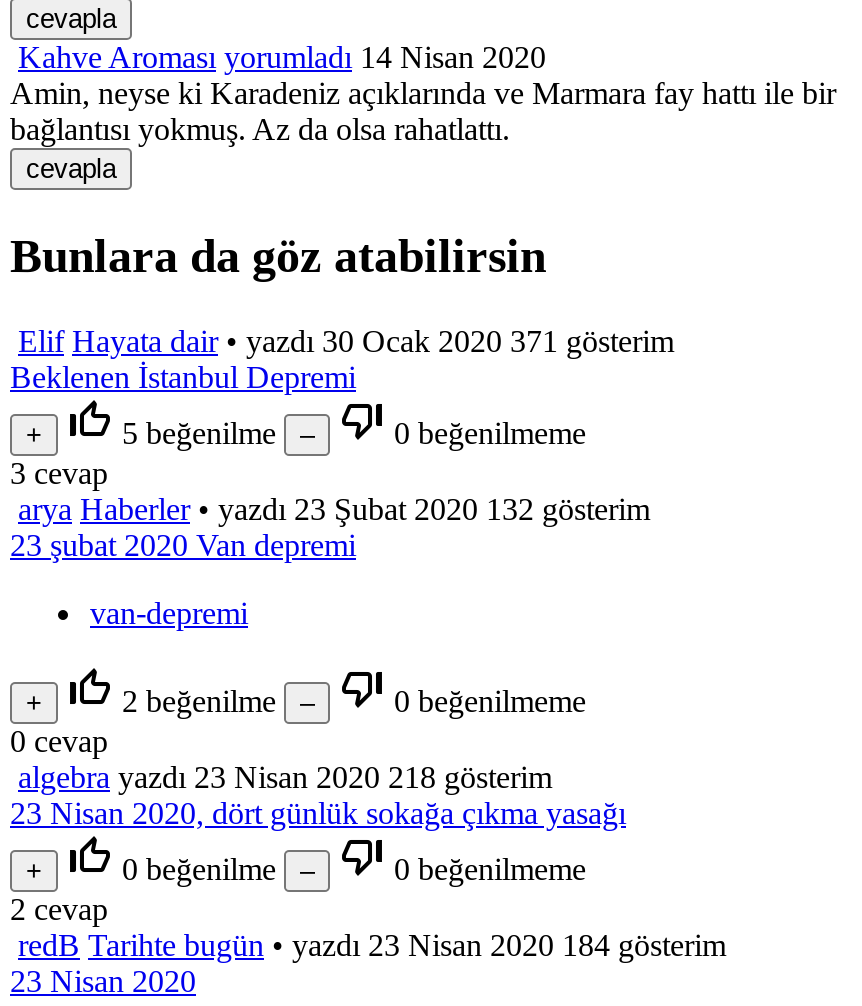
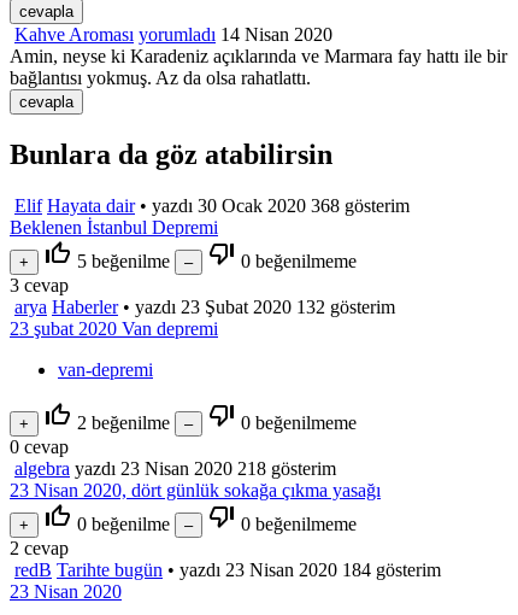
- Elif Hayata dair • yazdı 30 Ocak 2020 371 gösterim
+ Elif Hayata dair • yazdı 30 Ocak 2020 368 gösterim
